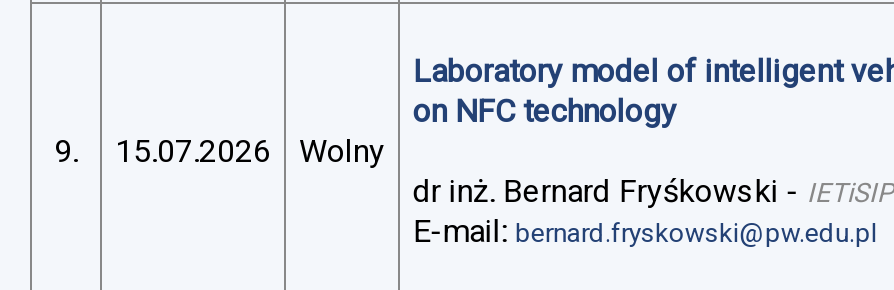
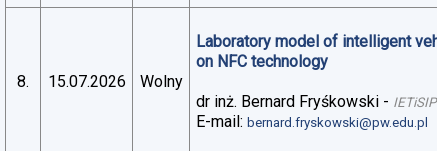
- 9. 15.07.2026 Wolny
+ 8. 15.07.2026 Wolny
